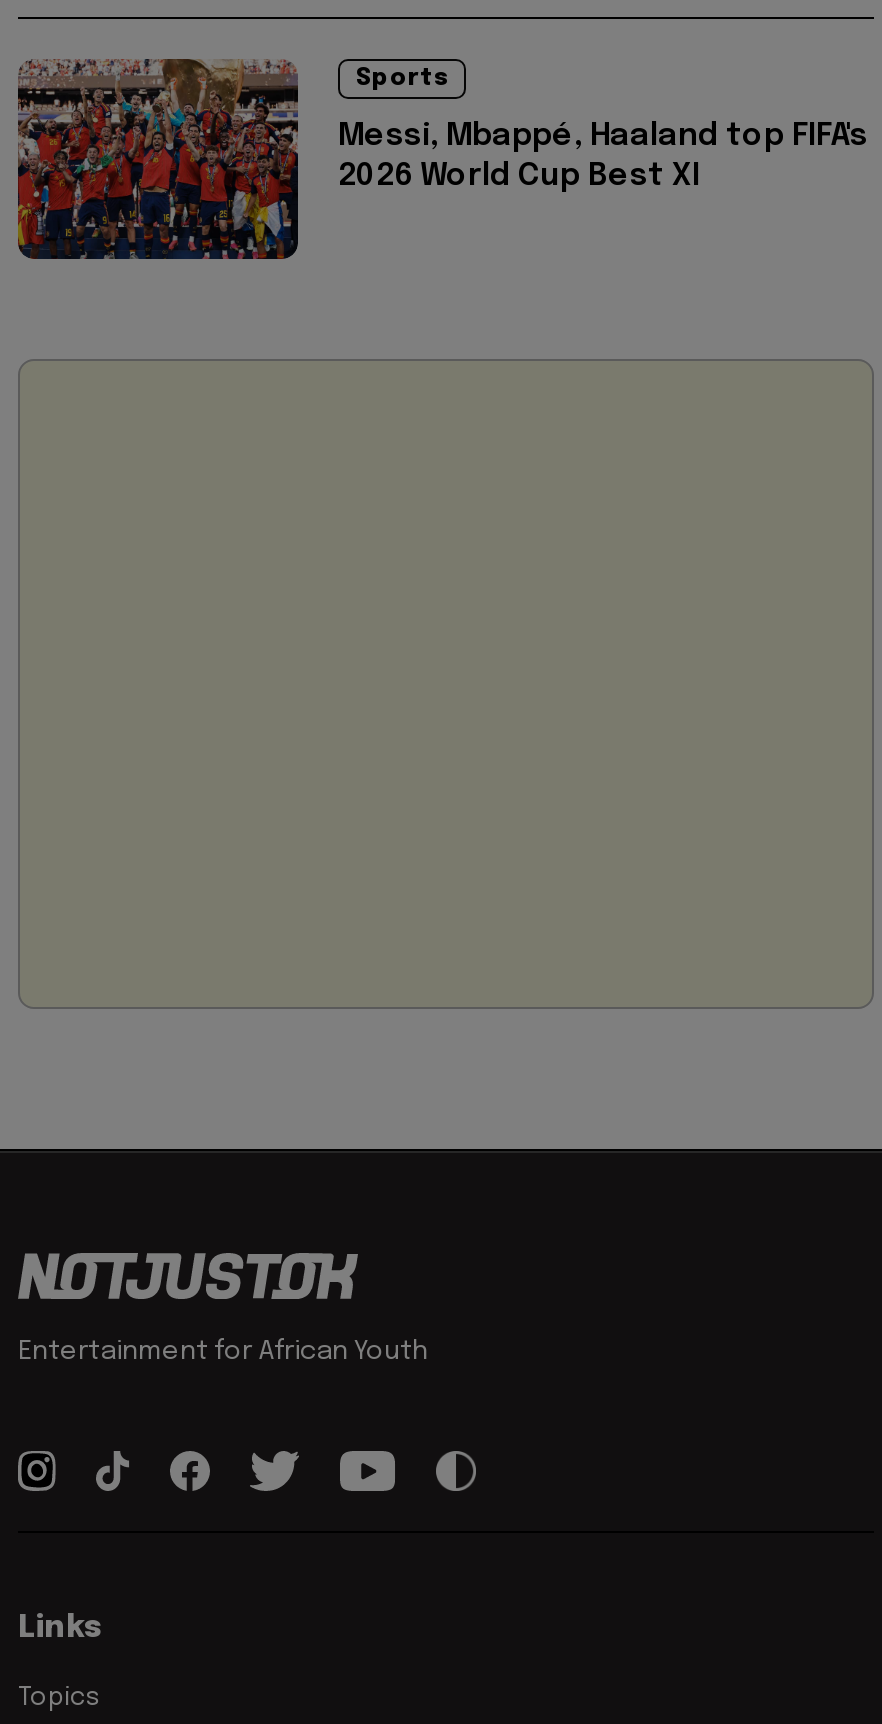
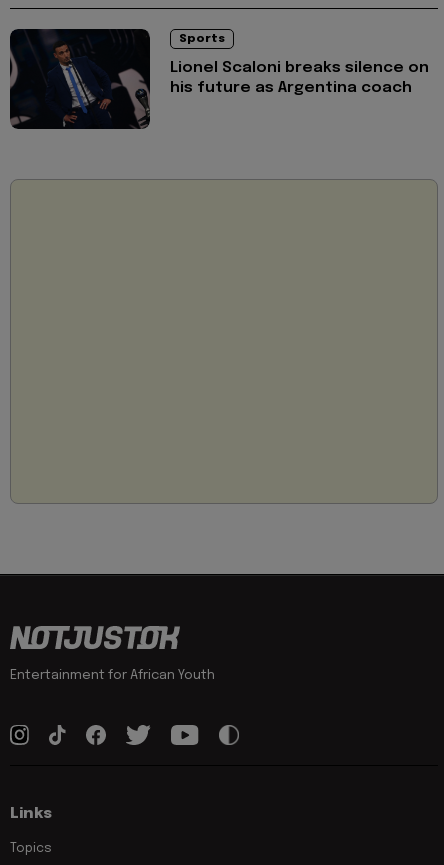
- [image]
- Messi, Mbappé, Haaland top FIFA's
- 2026 World Cup Best XI
+ [image]
+ Lionel Scaloni breaks silence on
+ his future as Argentina coach
